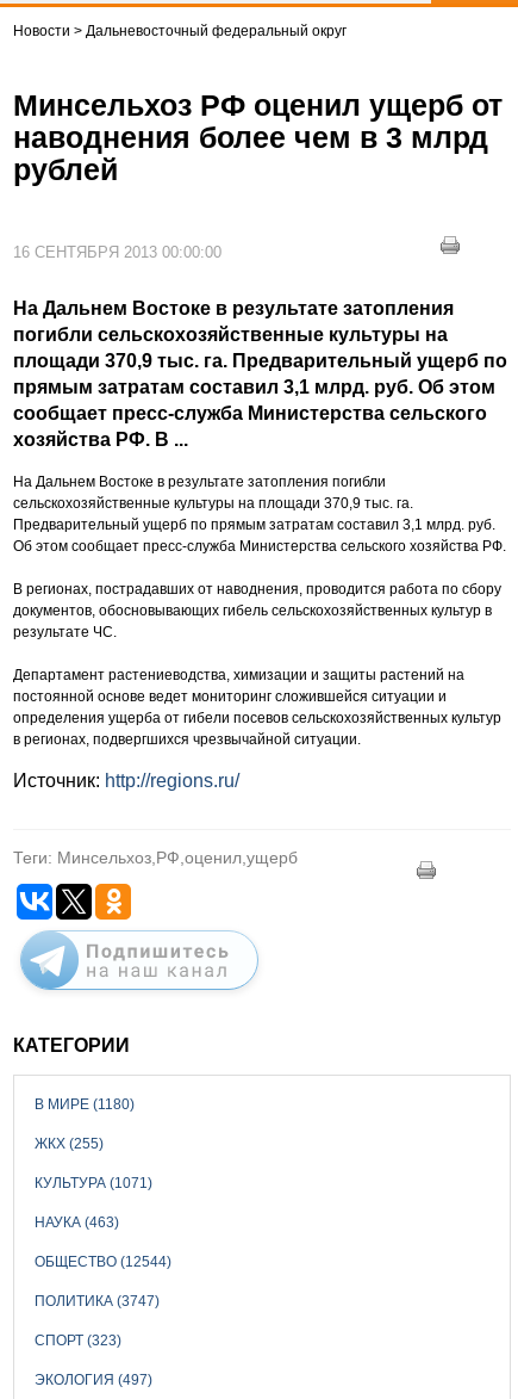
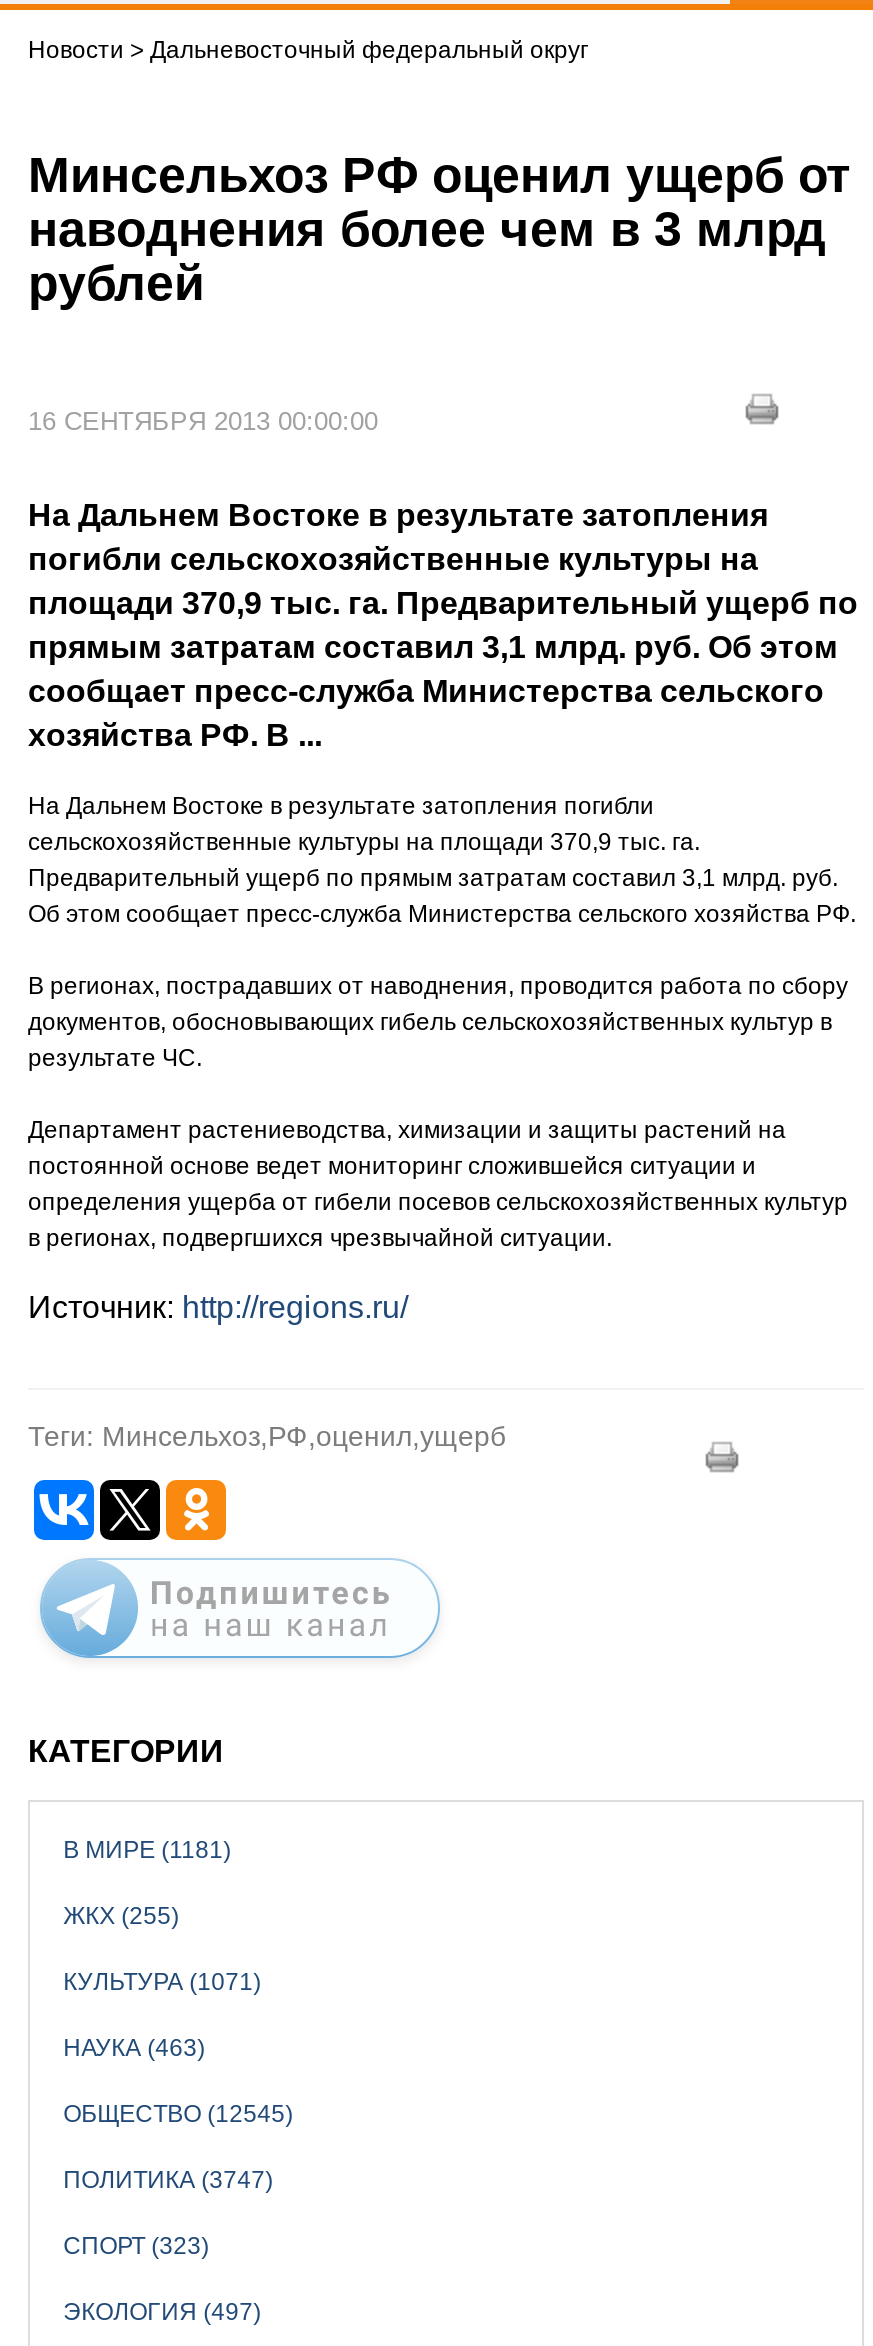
- В МИРЕ (1180)
+ В МИРЕ (1181)

- ОБЩЕСТВО (12544)
+ ОБЩЕСТВО (12545)
